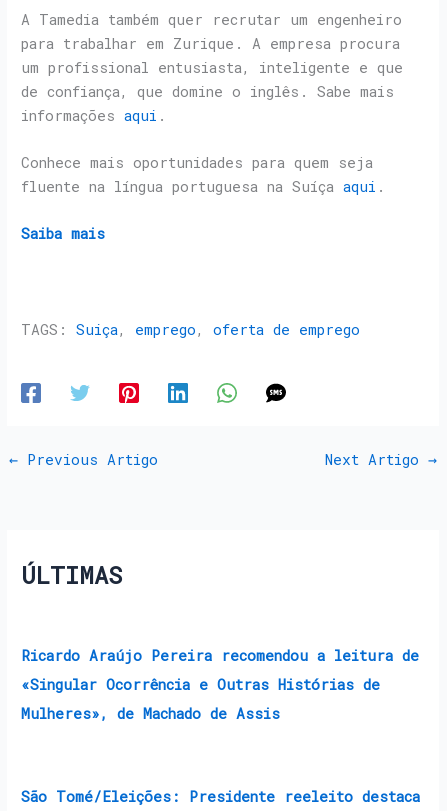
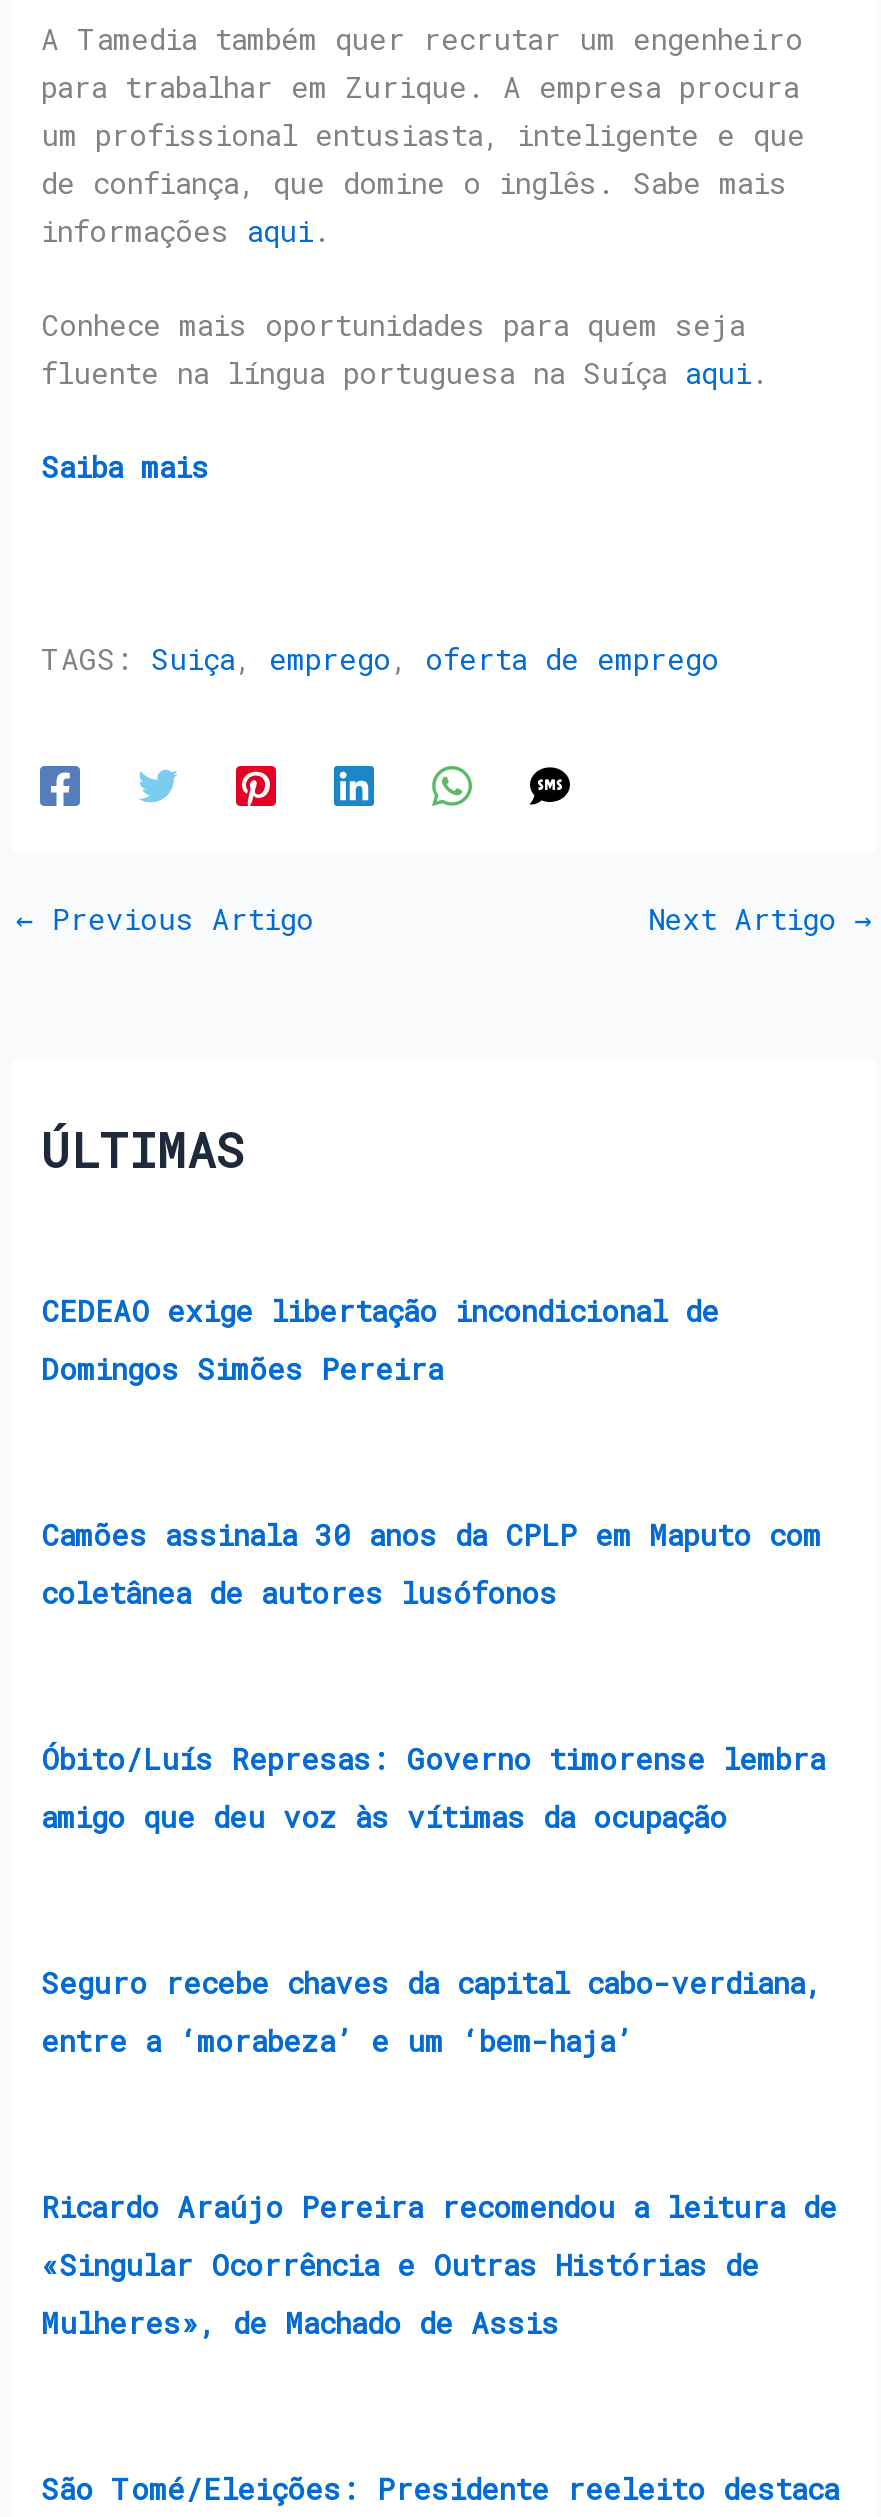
+ CEDEAO exige libertação incondicional de
+ Domingos Simões Pereira

+ Camões assinala 30 anos da CPLP em Maputo com
+ coletânea de autores lusófonos

+ Óbito/Luís Represas: Governo timorense lembra
+ amigo que deu voz às vítimas da ocupação

+ Seguro recebe chaves da capital cabo-verdiana,
+ entre a ‘morabeza’ e um ‘bem-haja’
